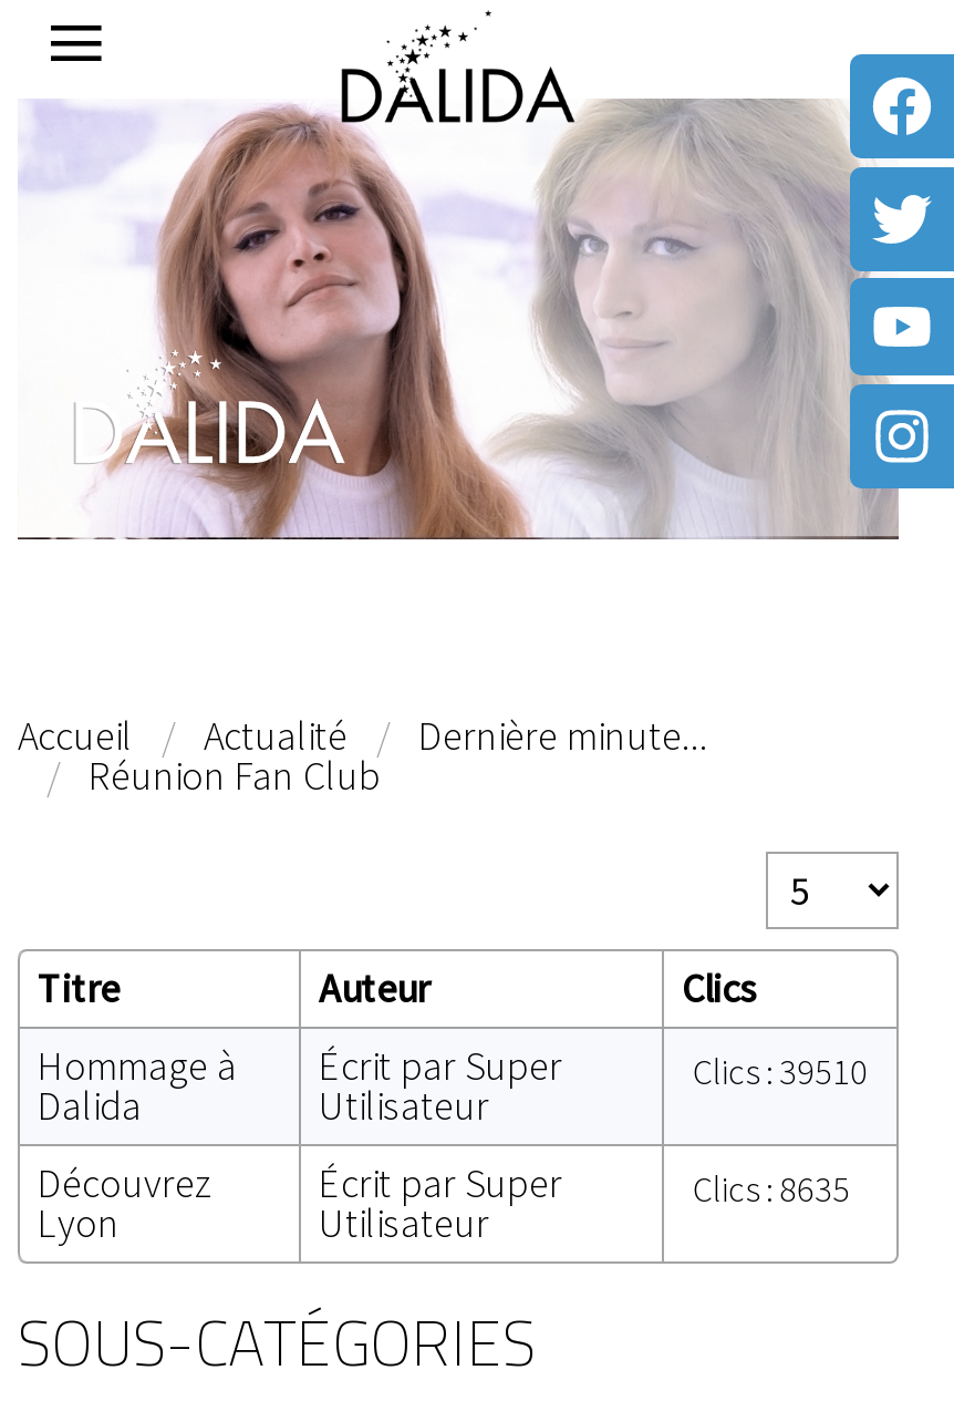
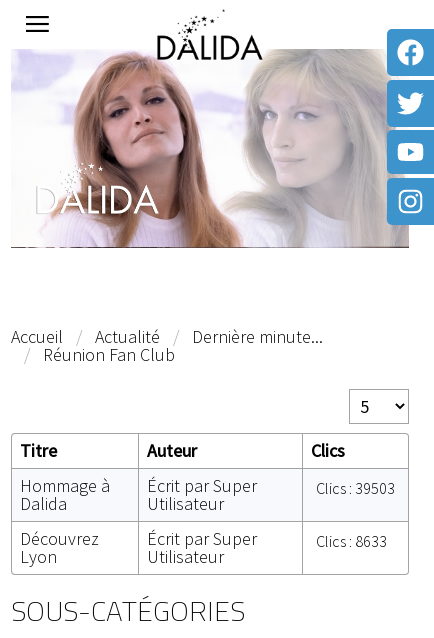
- Clics : 39510
+ Clics : 39503

- Clics : 8635
+ Clics : 8633
